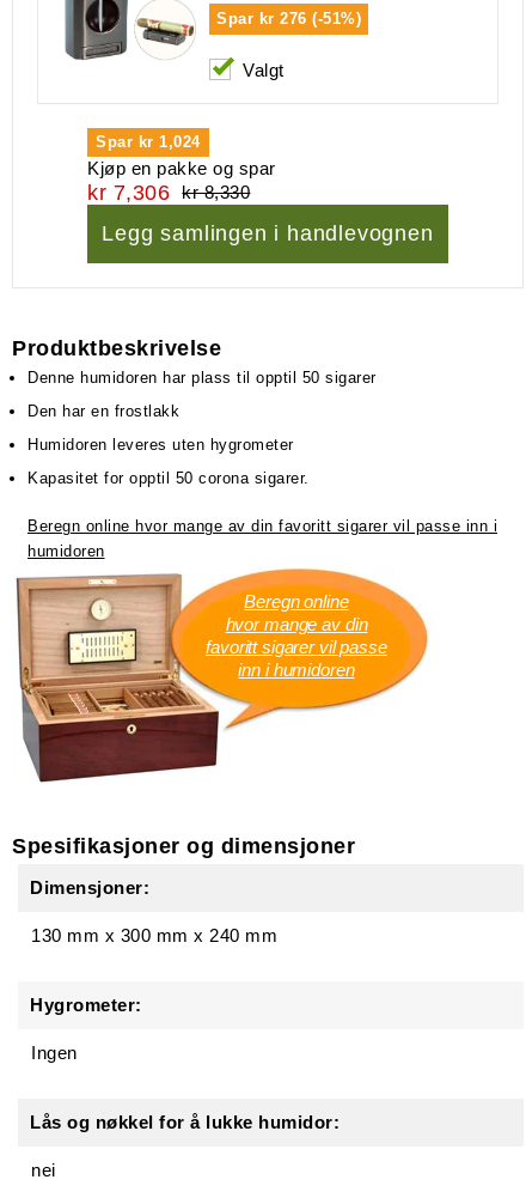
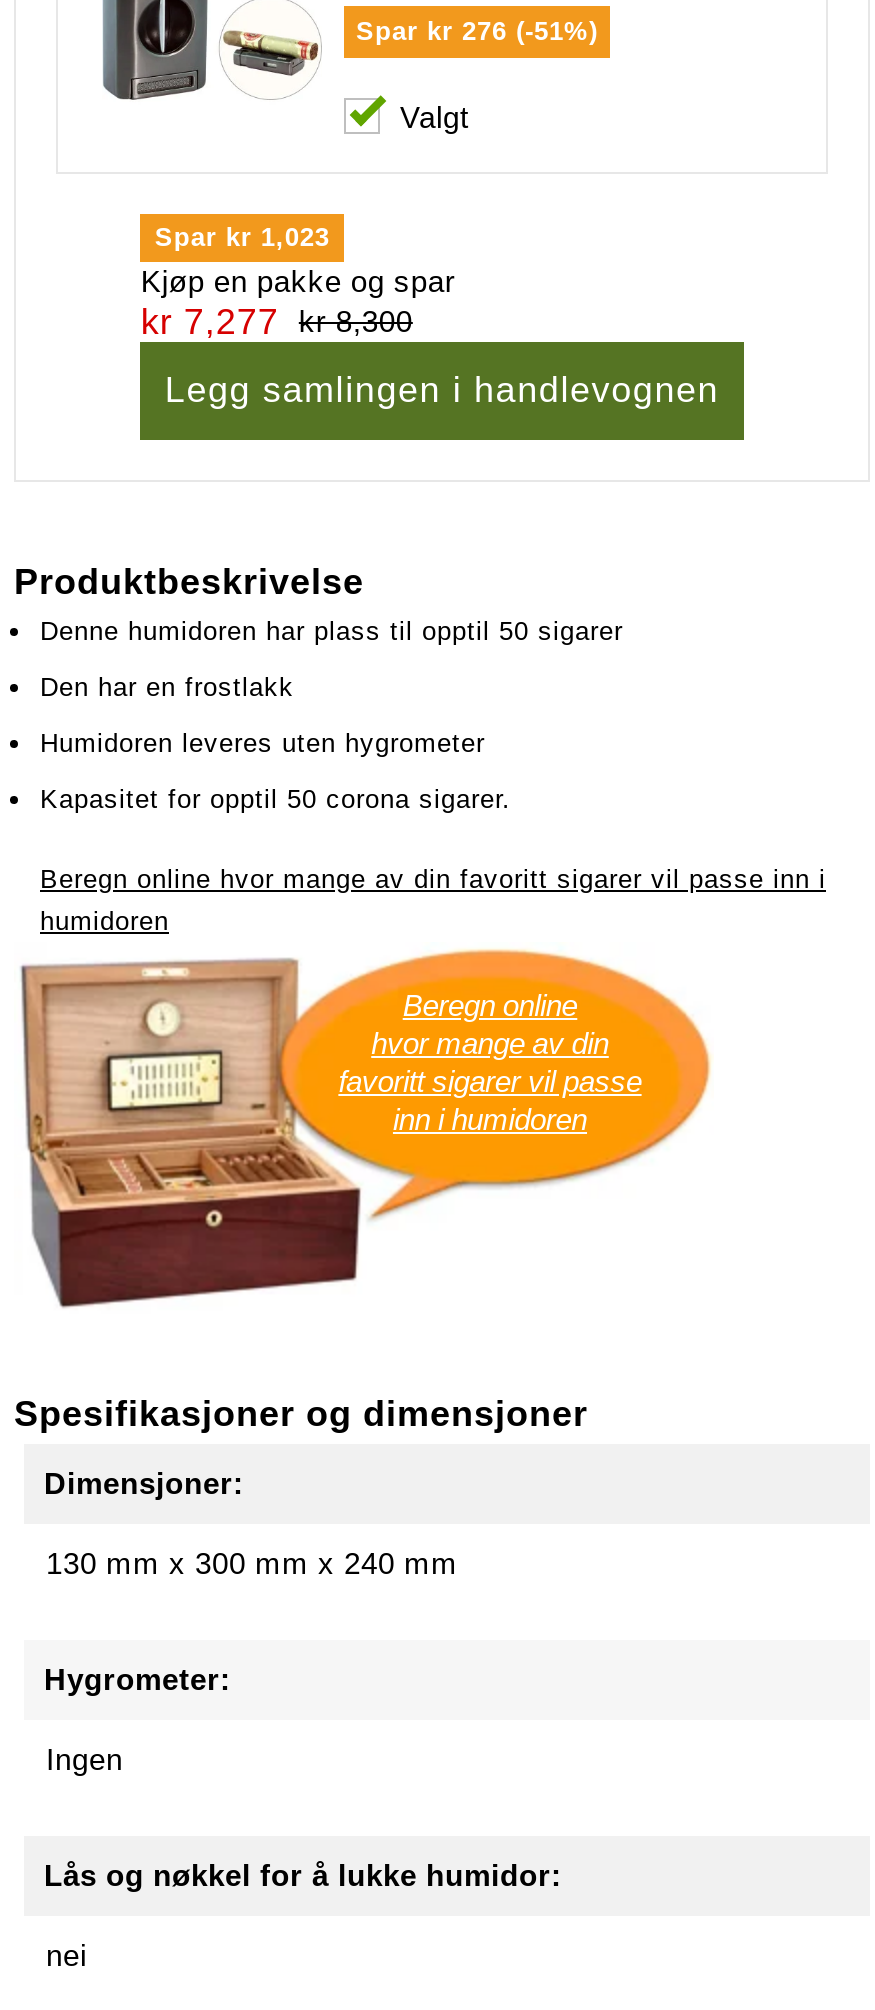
- Spar kr 1,024
+ Spar kr 1,023

- kr 7,306 kr 8,330
+ kr 7,277 kr 8,300
